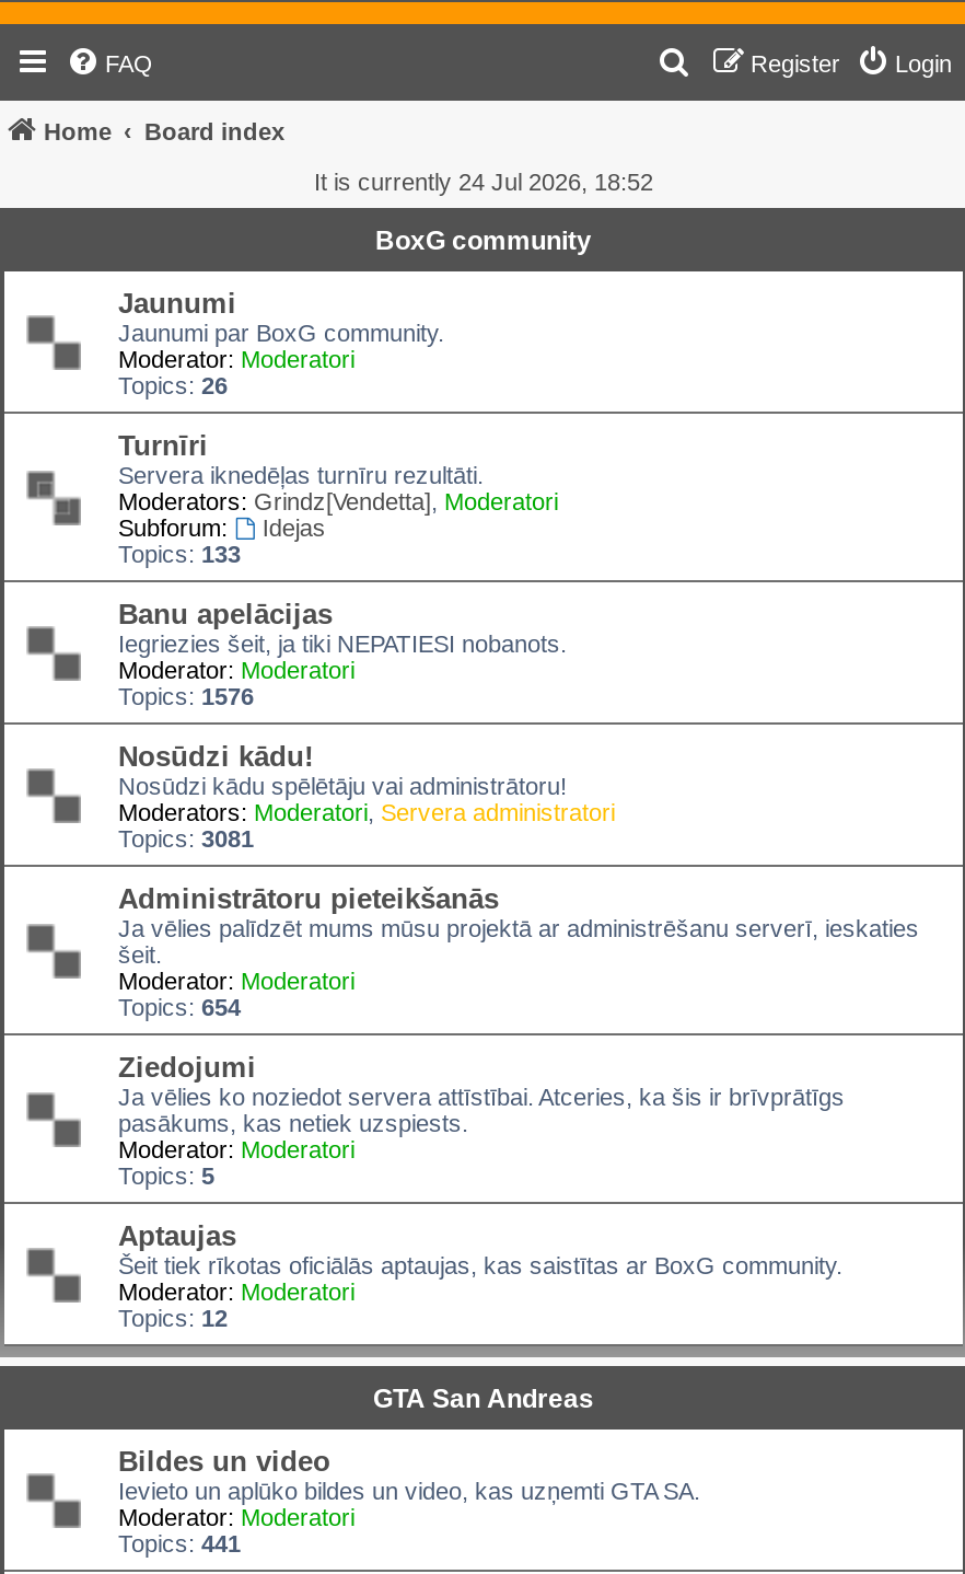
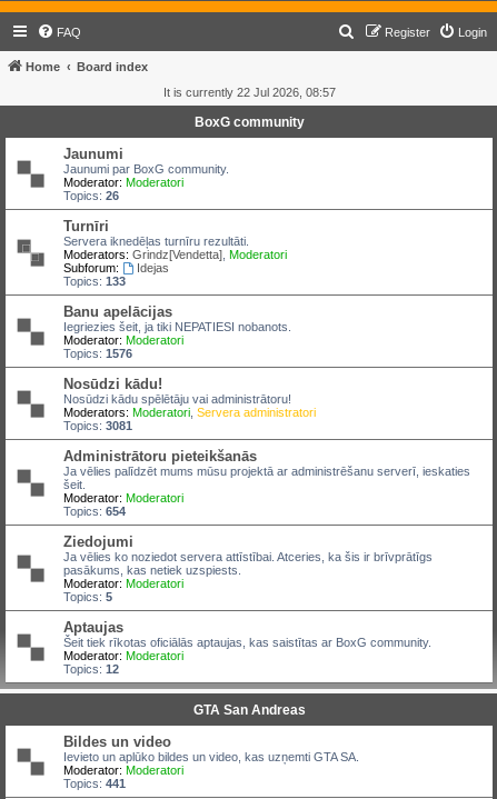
- It is currently 24 Jul 2026, 18:52
+ It is currently 22 Jul 2026, 08:57
